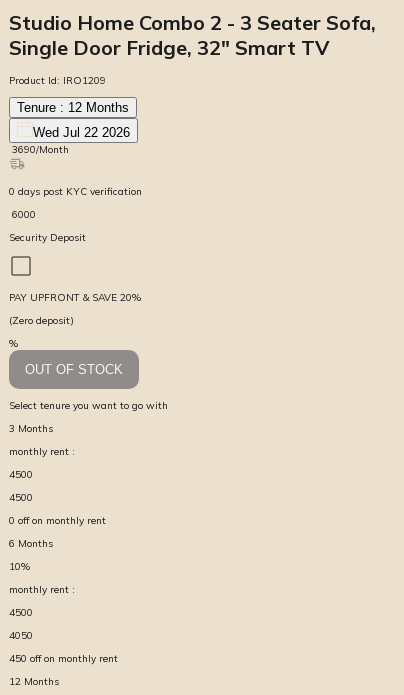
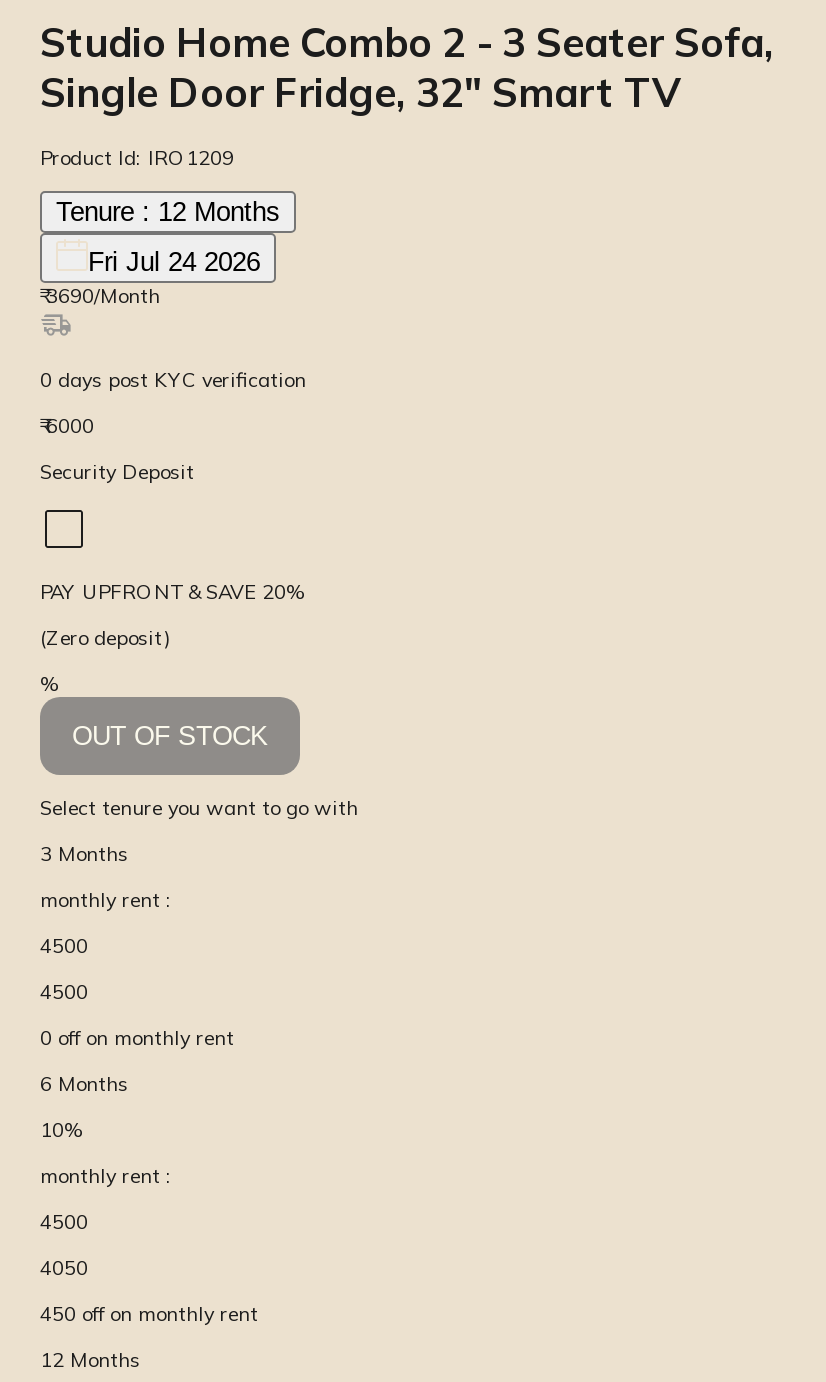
- Wed Jul 22 2026
+ Fri Jul 24 2026
